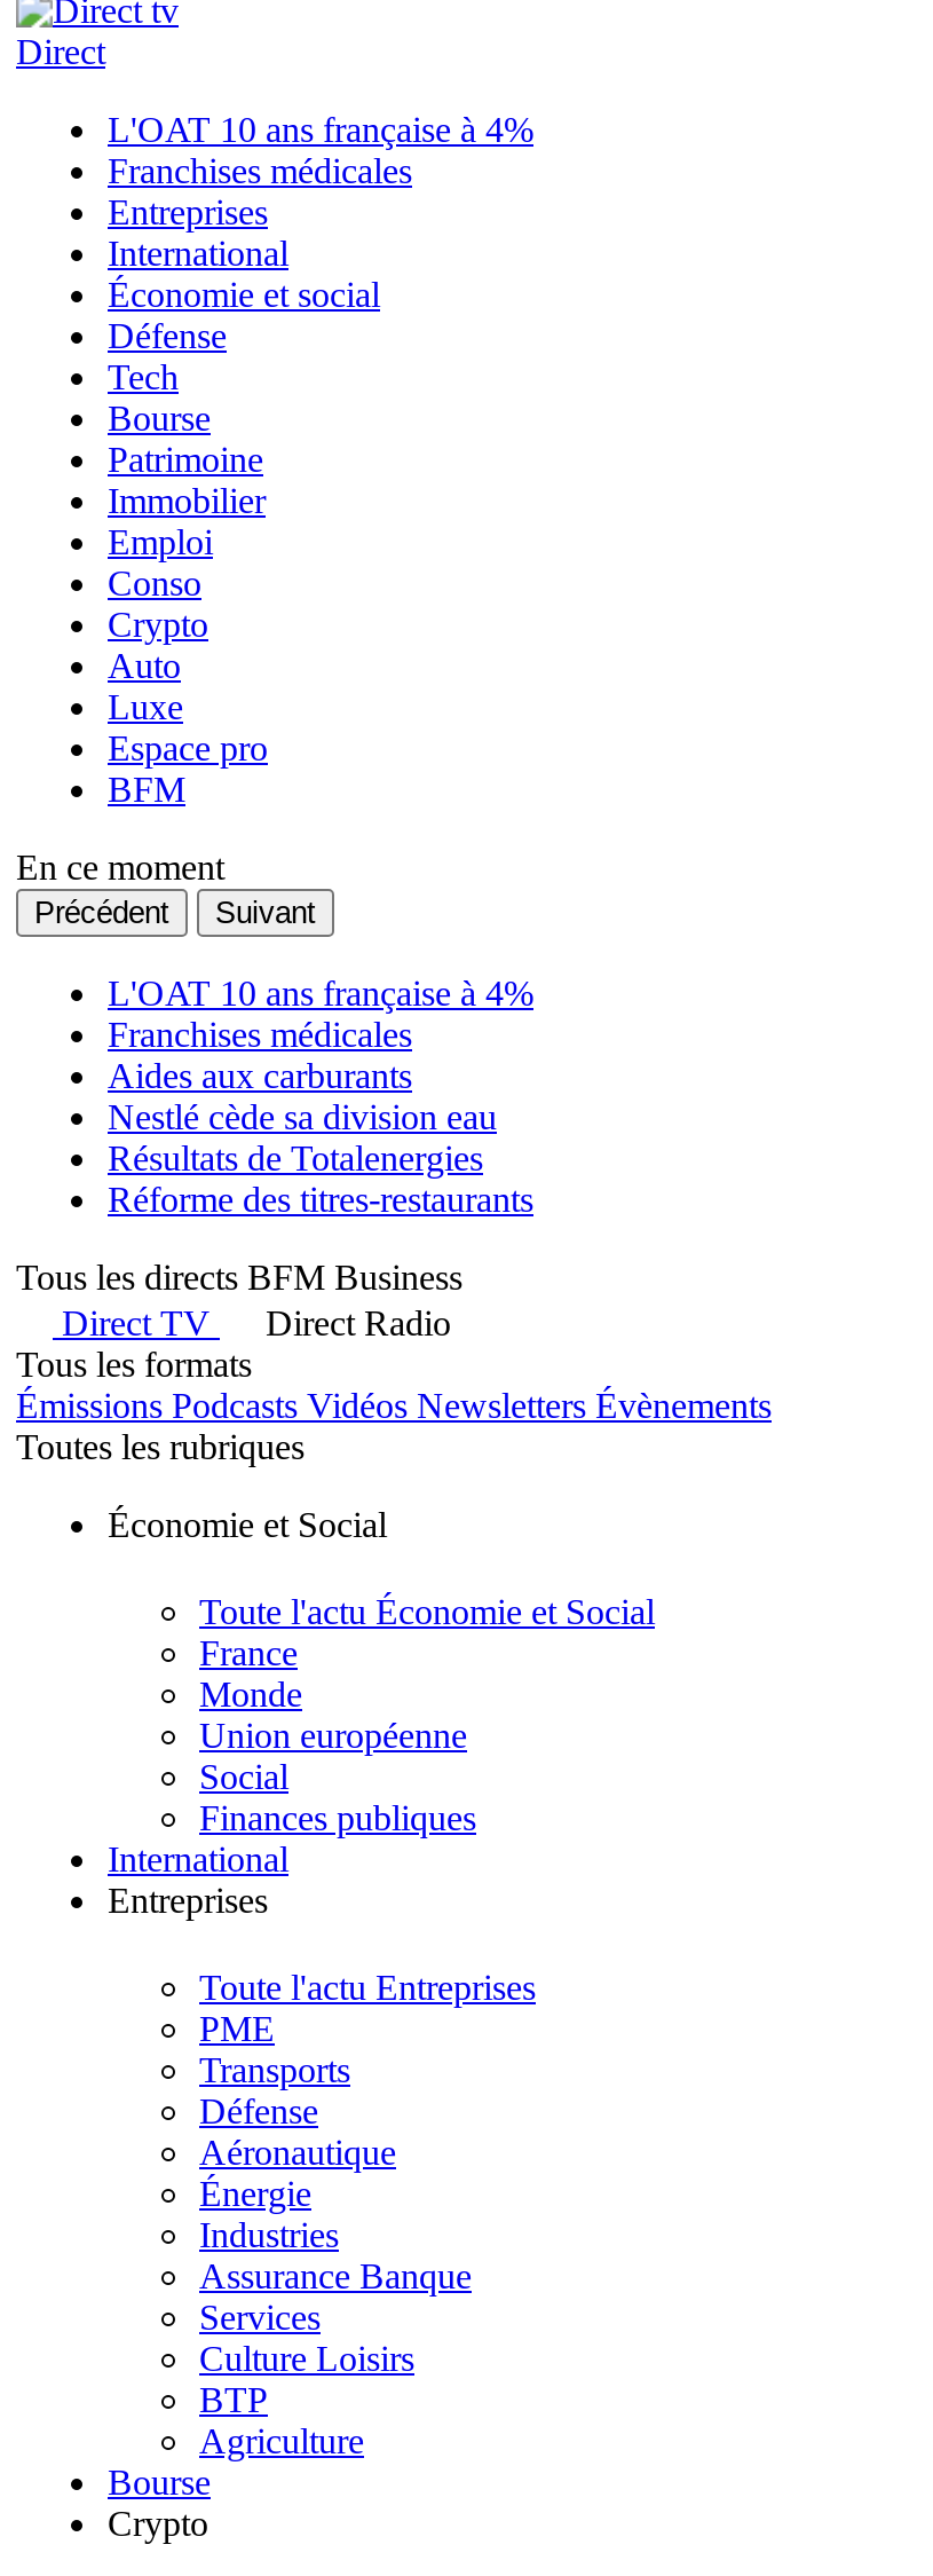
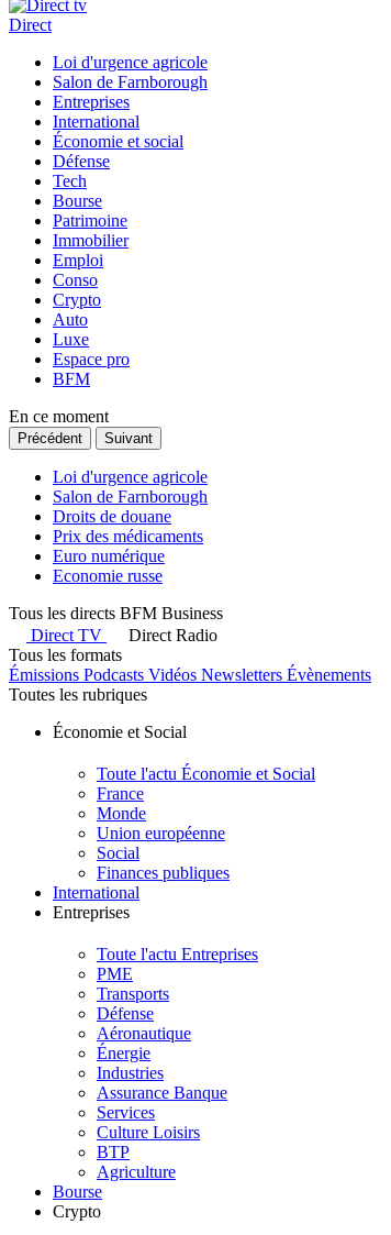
- L'OAT 10 ans française à 4%
- Franchises médicales
+ Loi d'urgence agricole
+ Salon de Farnborough

- L'OAT 10 ans française à 4%
- Franchises médicales
- Aides aux carburants
- Nestlé cède sa division eau
- Résultats de Totalenergies
- Réforme des titres-restaurants
+ Loi d'urgence agricole
+ Salon de Farnborough
+ Droits de douane
+ Prix des médicaments
+ Euro numérique
+ Economie russe
